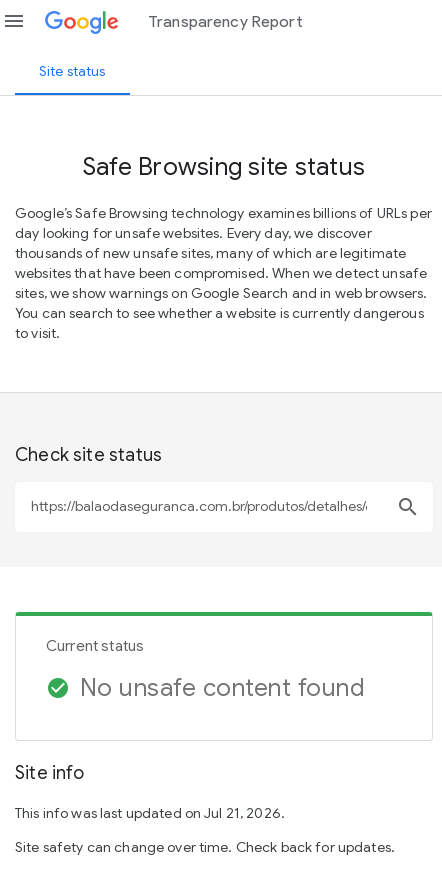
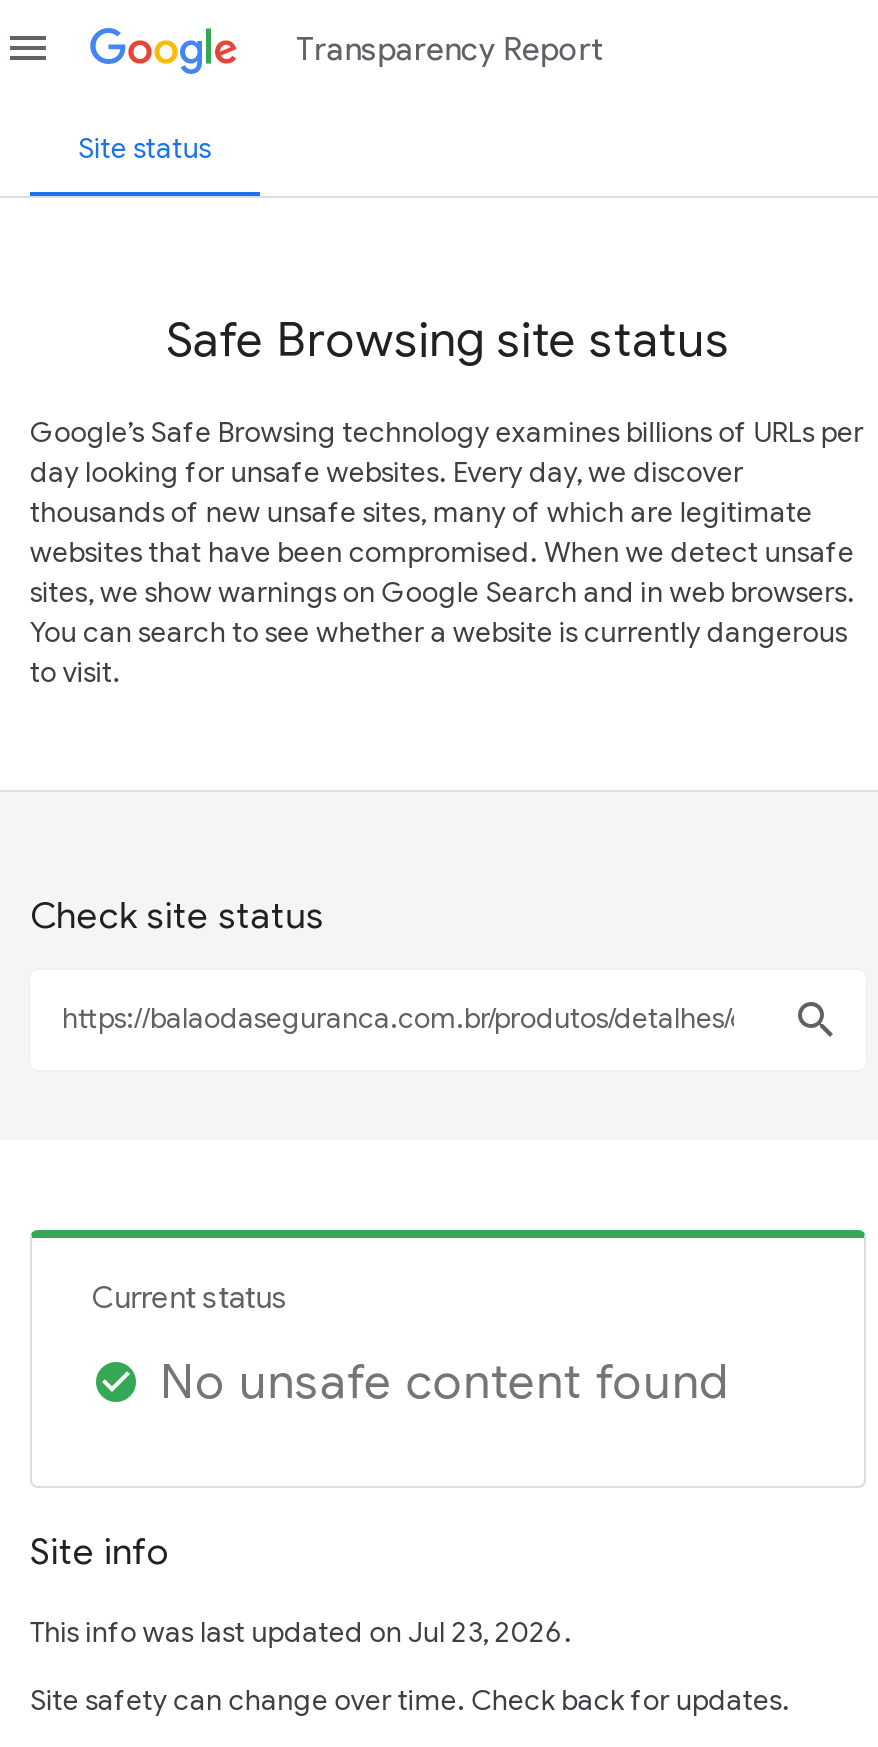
- This info was last updated on Jul 21, 2026.
+ This info was last updated on Jul 23, 2026.
